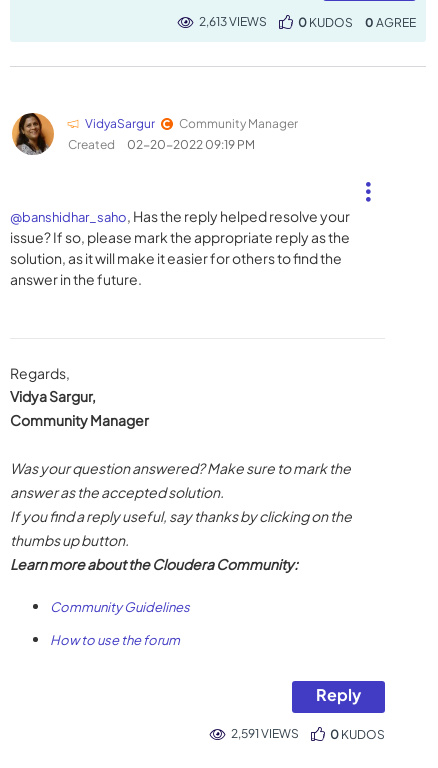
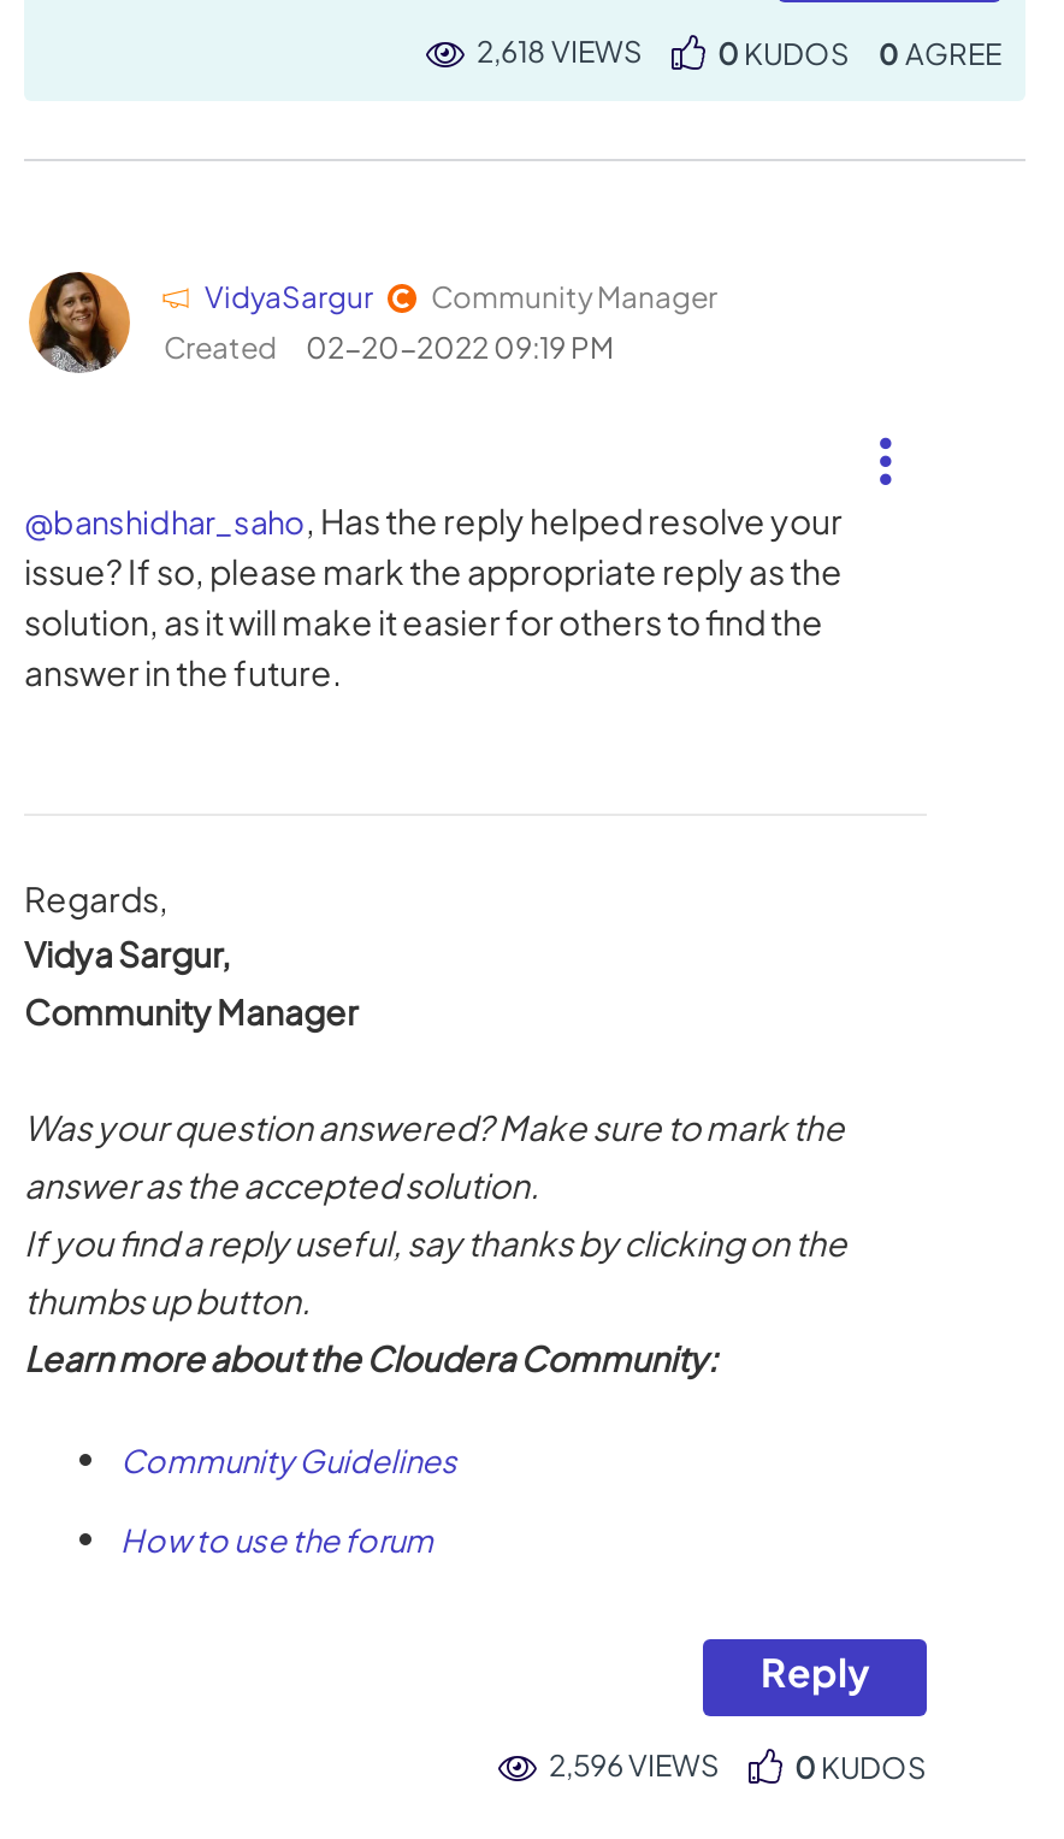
- 2,613 VIEWS
+ 2,618 VIEWS

- 2,591 VIEWS
+ 2,596 VIEWS
